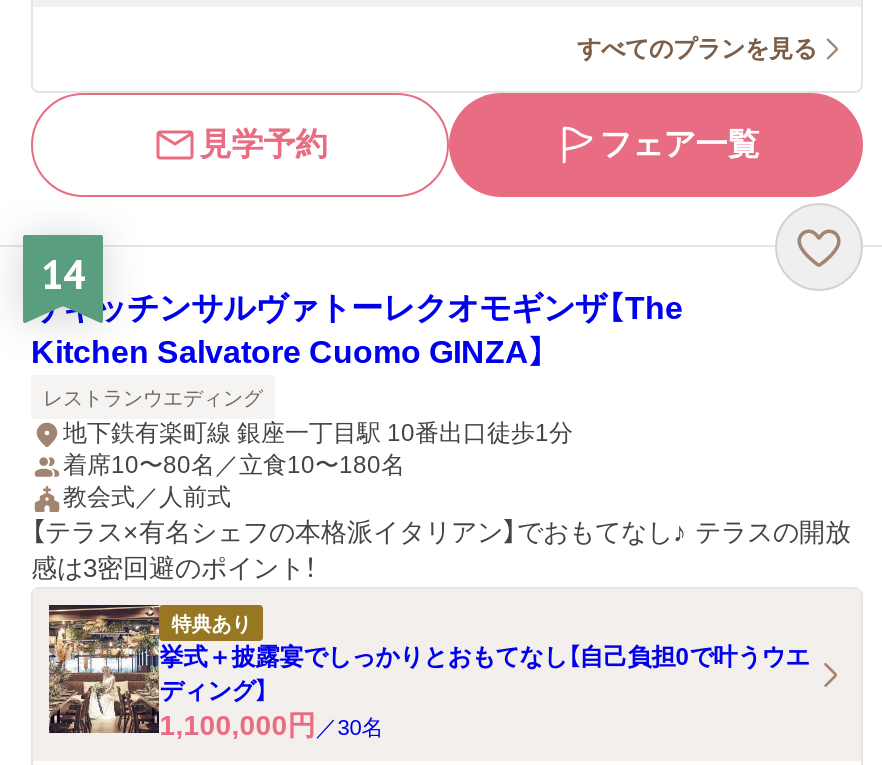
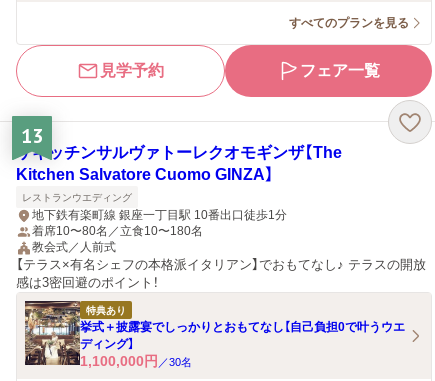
- 14
+ 13
